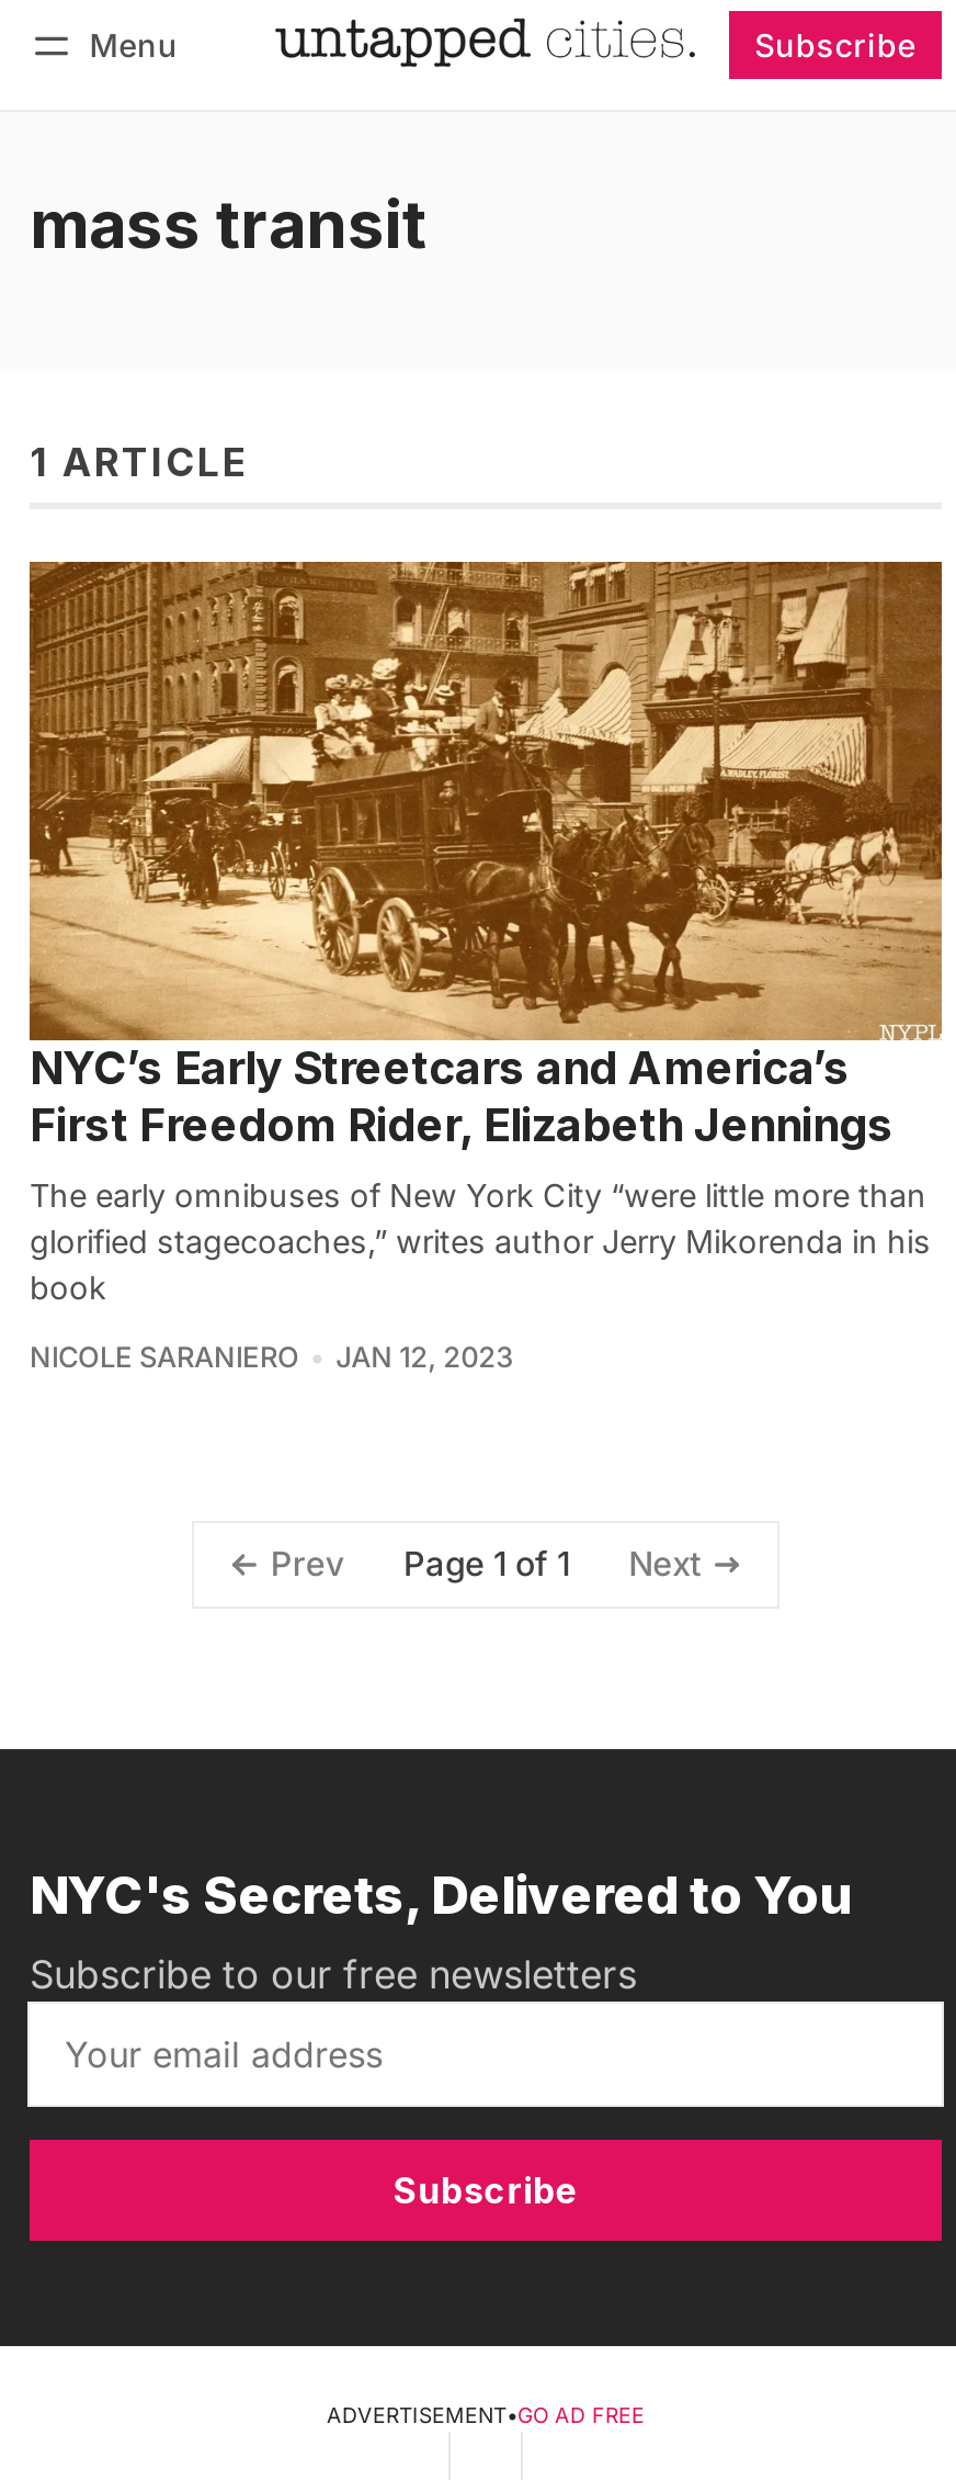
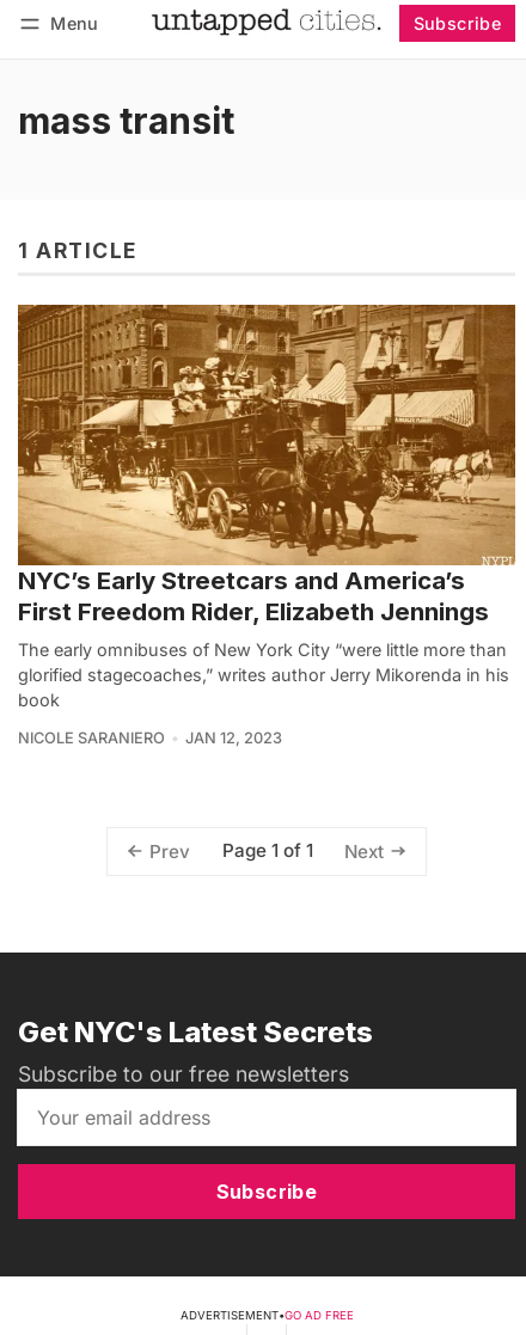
- NYC's Secrets, Delivered to You
+ Get NYC's Latest Secrets
